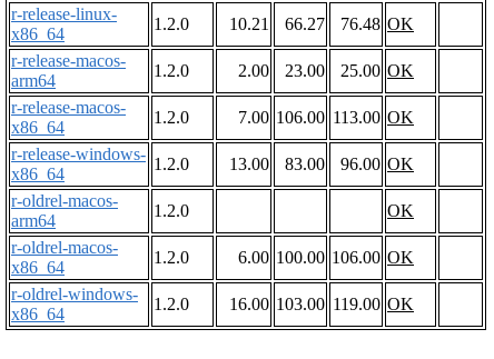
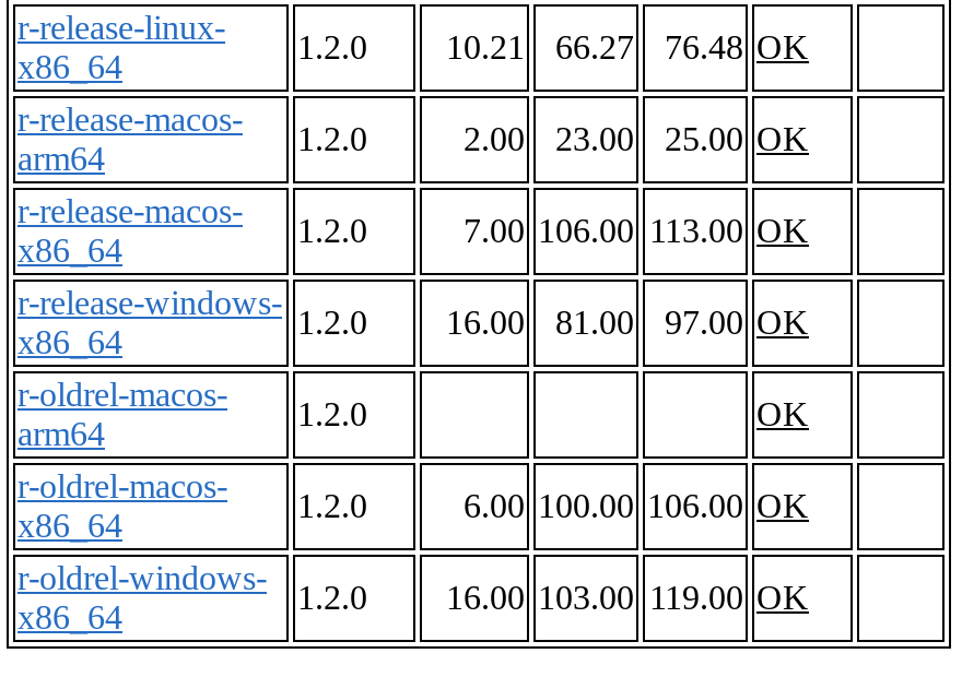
- 13.00
+ 16.00

- 83.00
+ 81.00

- 96.00 OK
+ 97.00 OK
